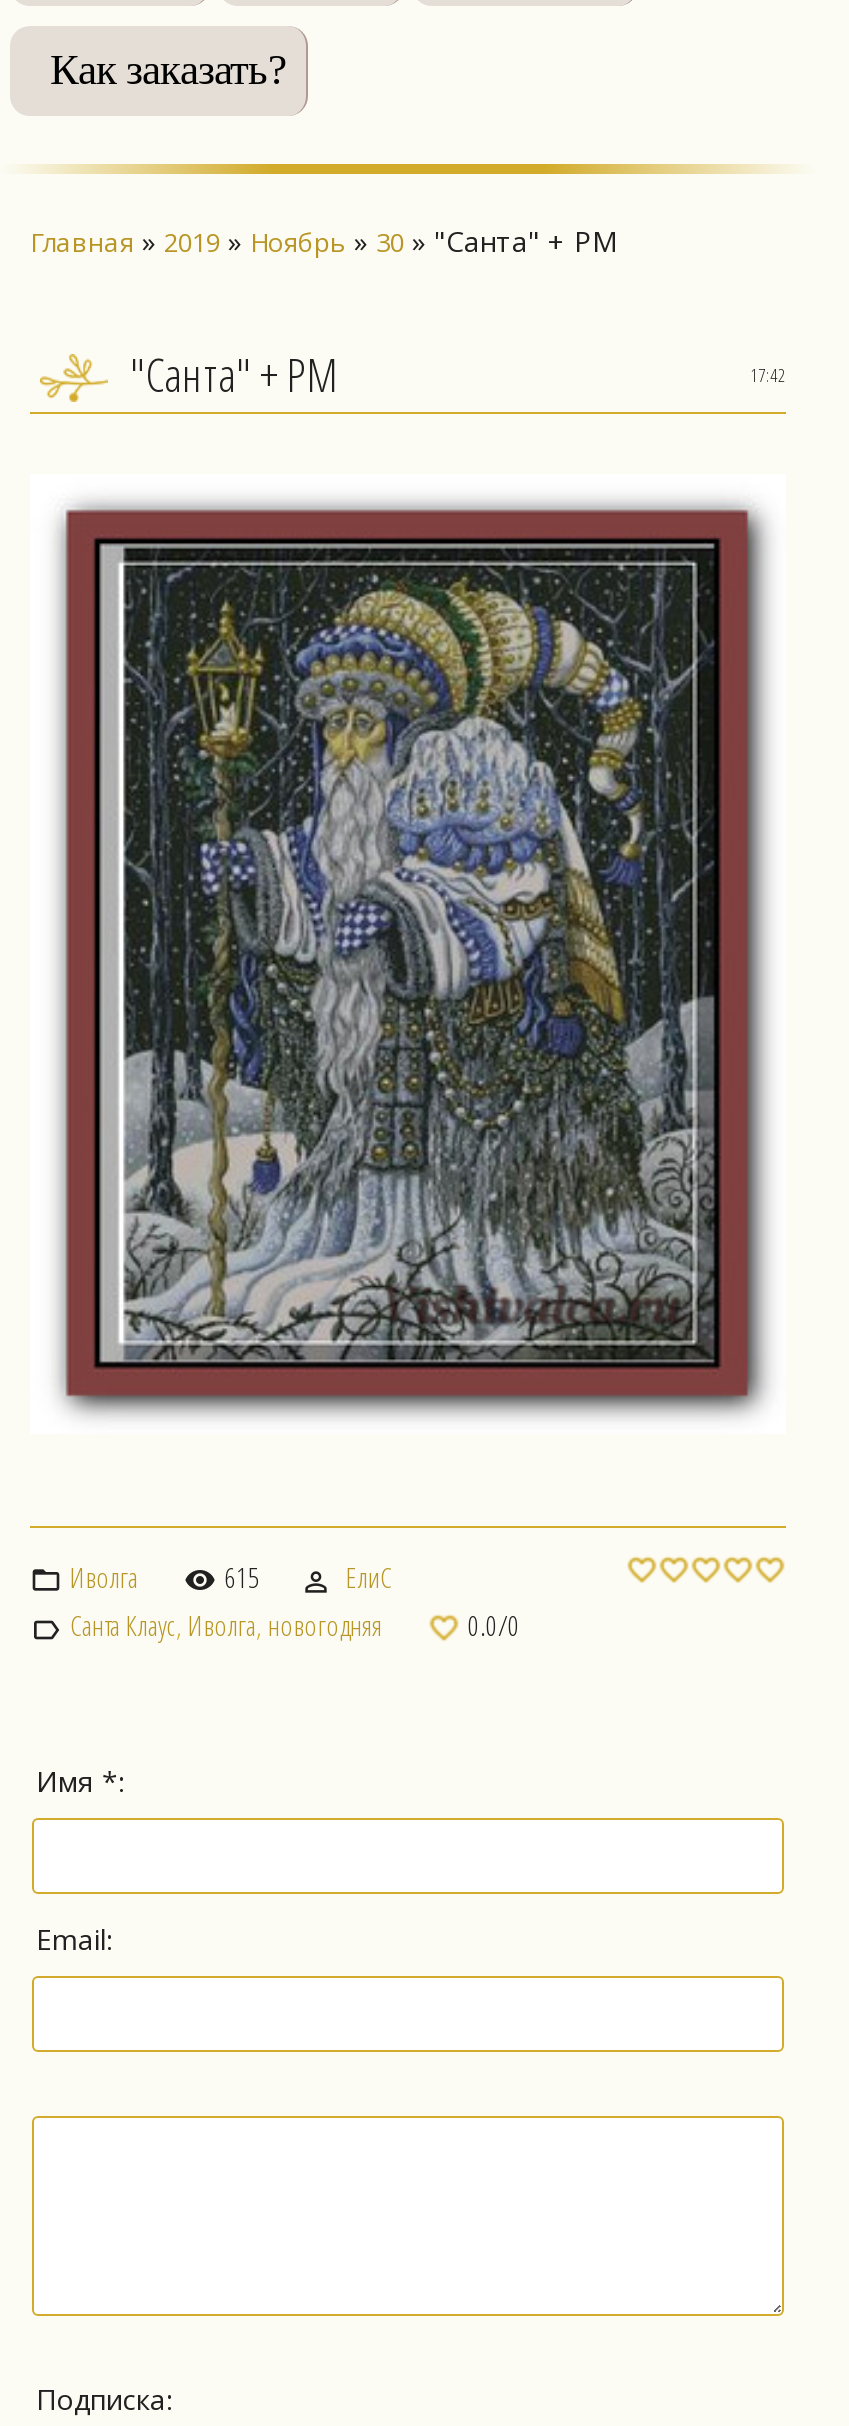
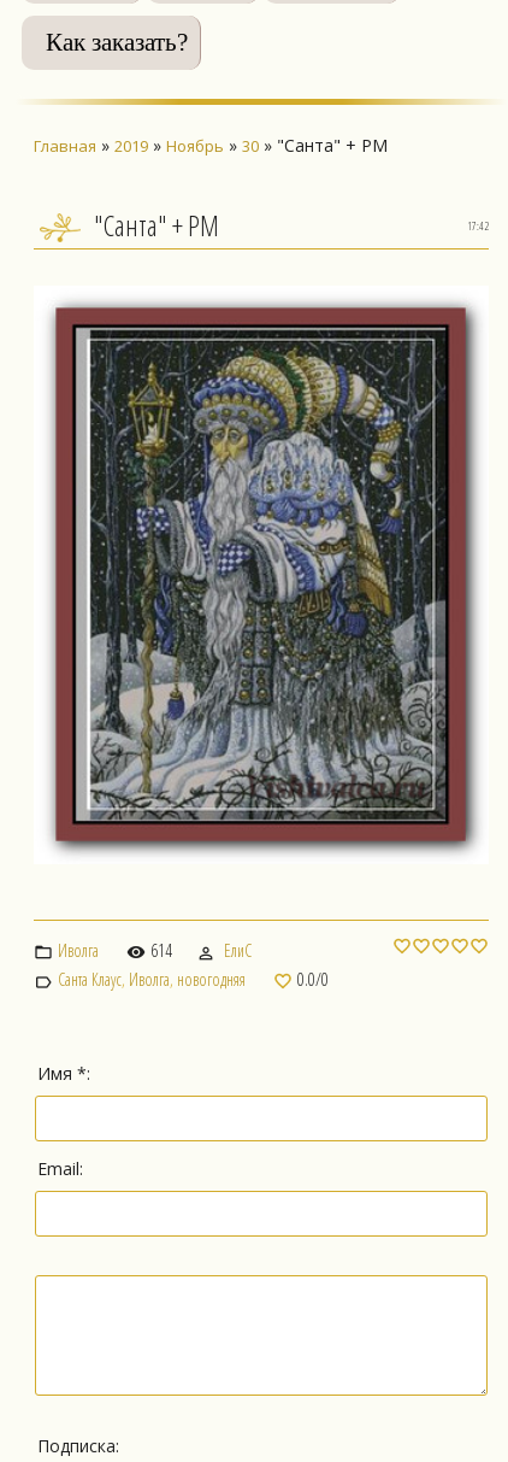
- 615
+ 614
